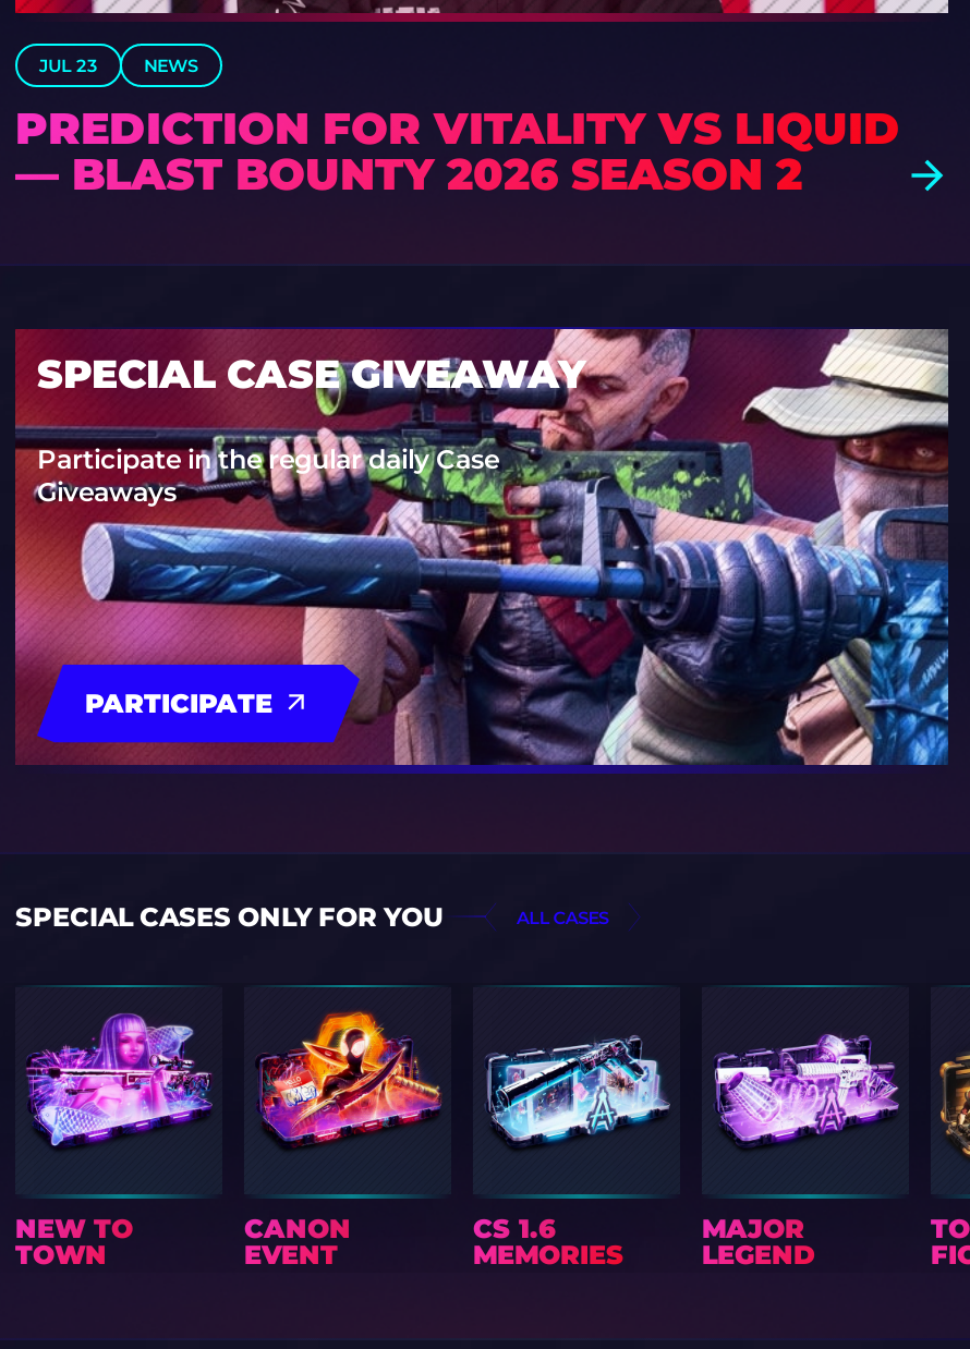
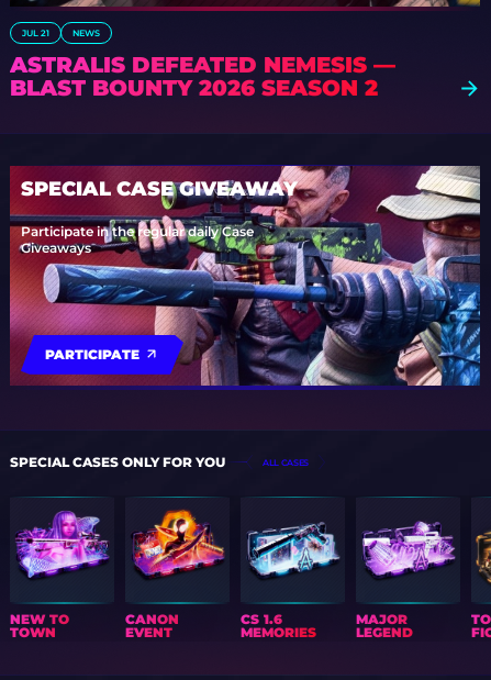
- JUL 23
+ JUL 21

- PREDICTION FOR VITALITY VS LIQUID
- — BLAST BOUNTY 2026 SEASON 2
+ ASTRALIS DEFEATED NEMESIS —
+ BLAST BOUNTY 2026 SEASON 2
